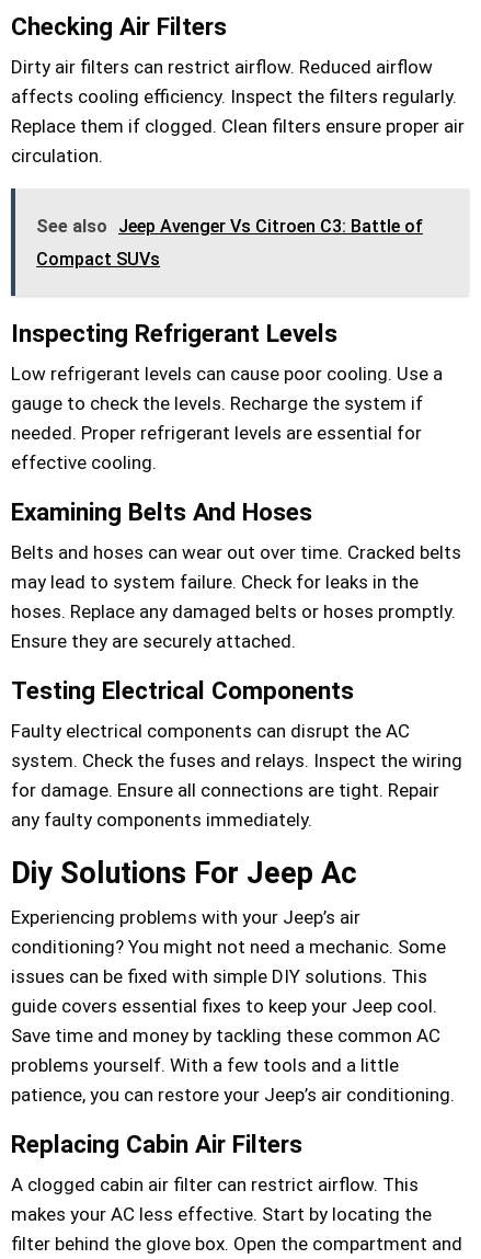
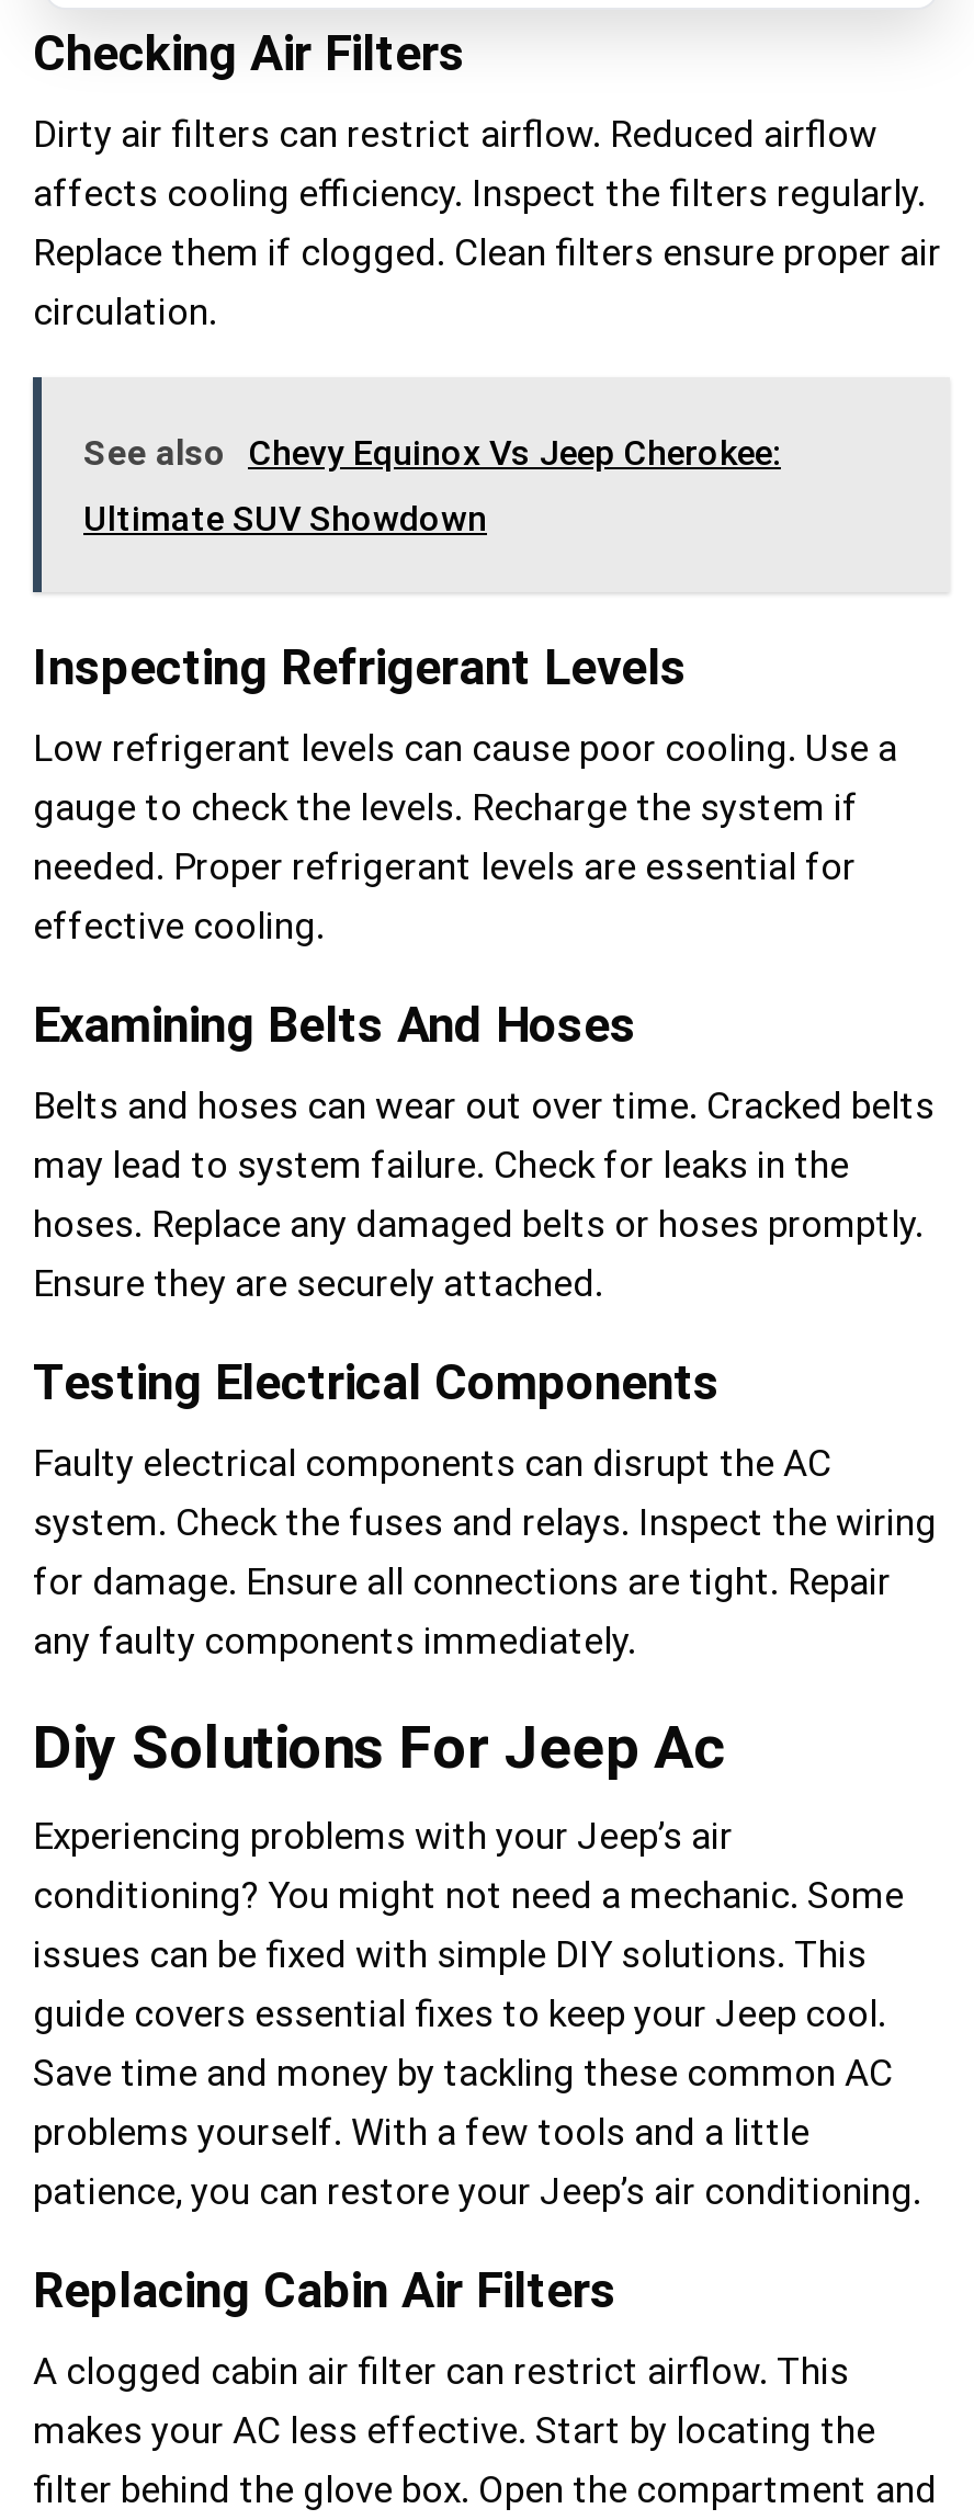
- See also Jeep Avenger Vs Citroen C3: Battle of
+ See also Chevy Equinox Vs Jeep Cherokee:

- Compact SUVs
+ Ultimate SUV Showdown
